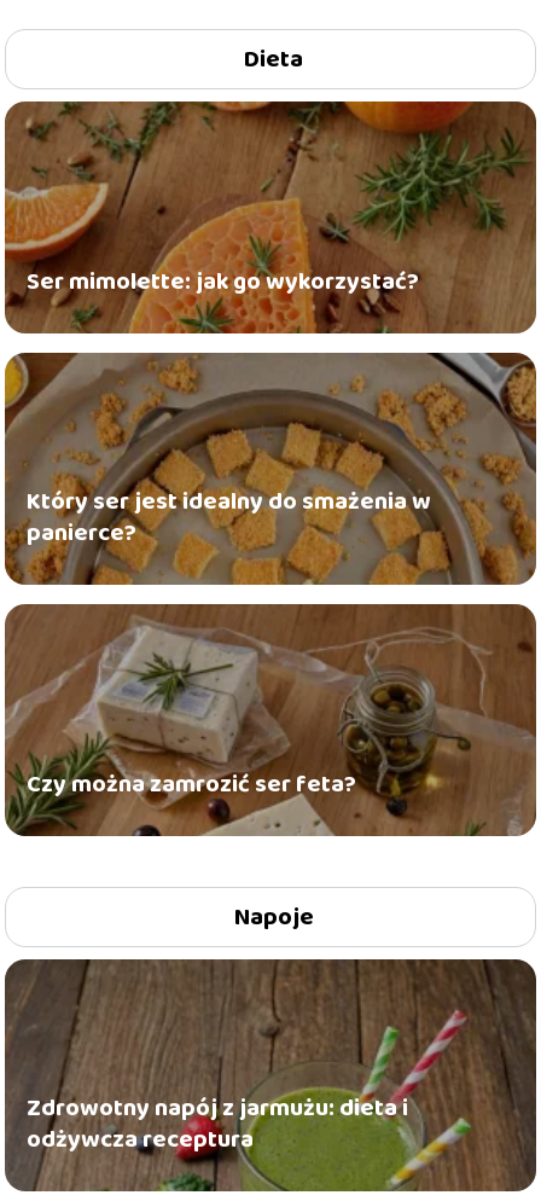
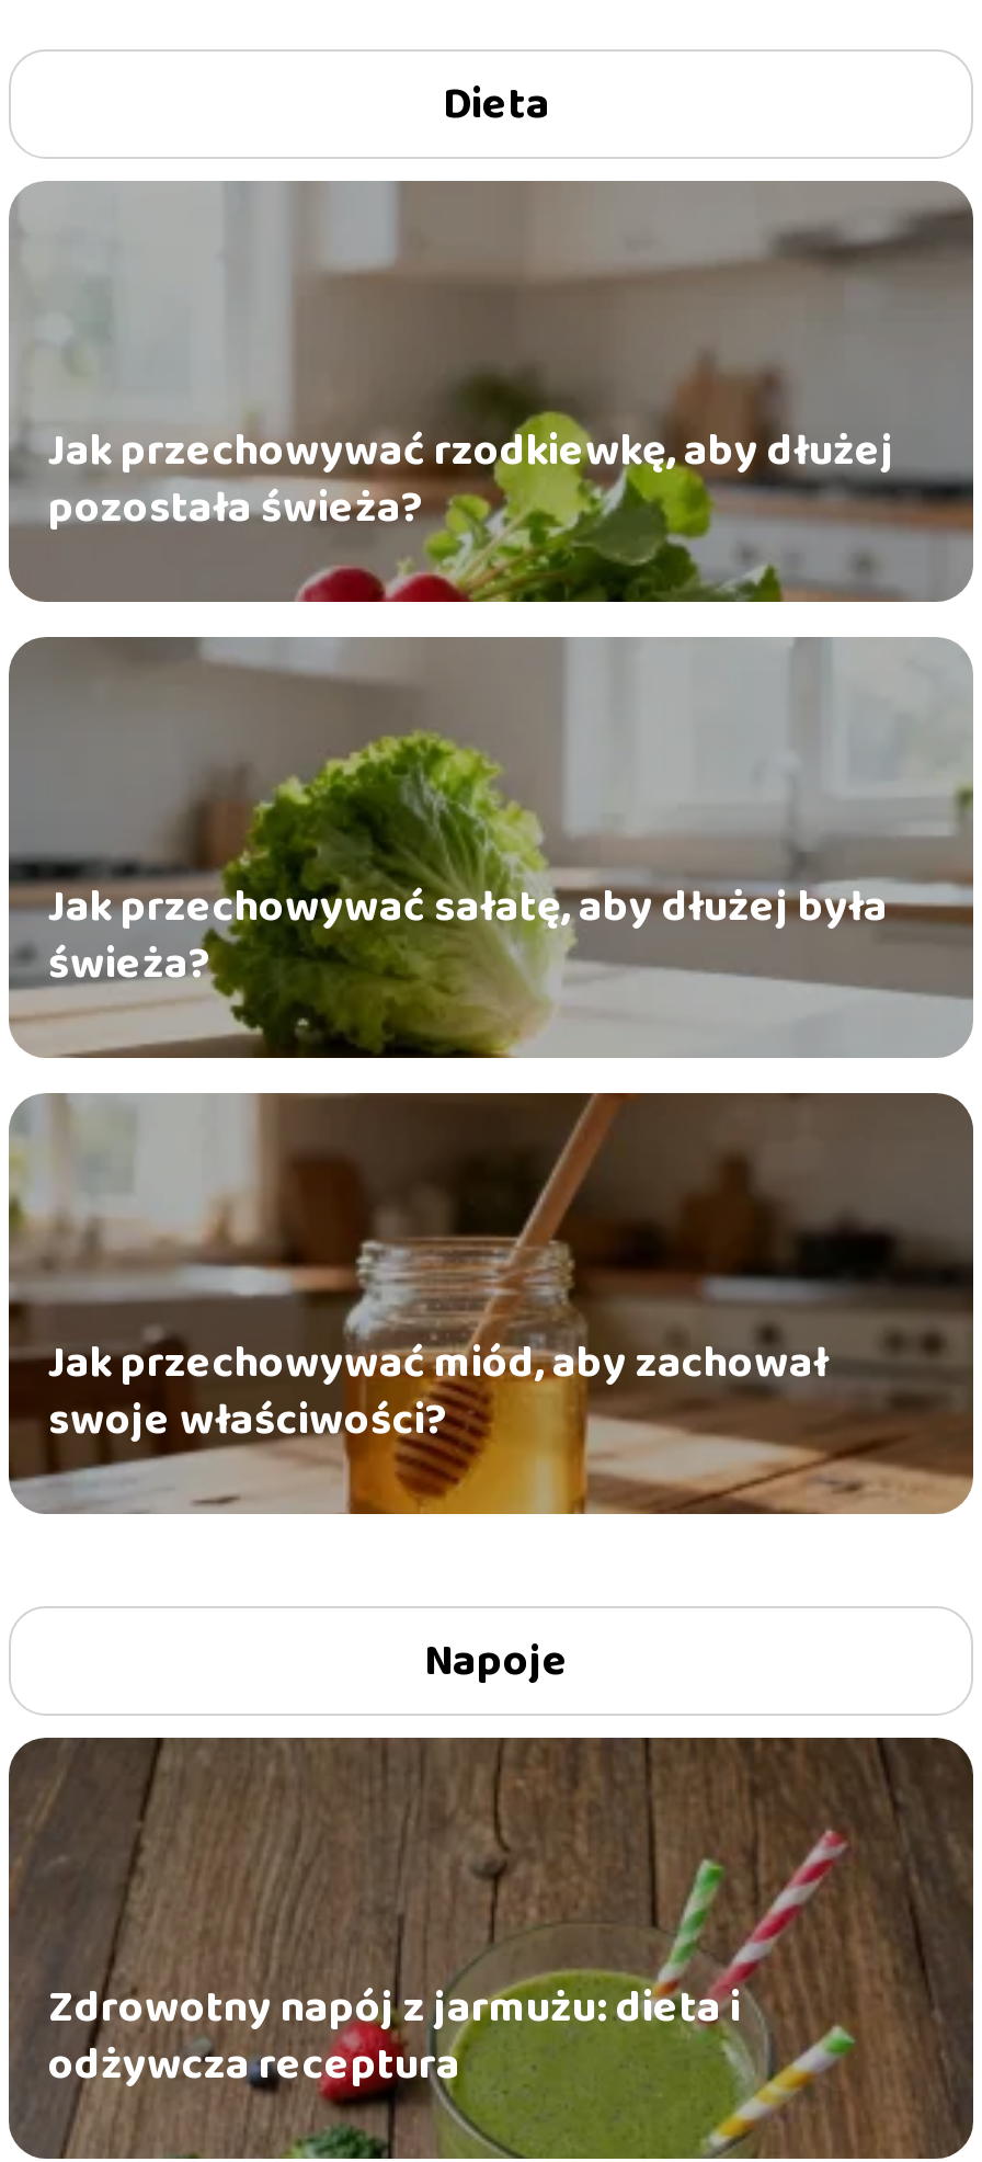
- [image]
- Ser mimolette: jak go wykorzystać?
+ [image]
+ Jak przechowywać rzodkiewkę, aby dłużej
+ pozostała świeża?

- [image]
- Który ser jest idealny do smażenia w
- panierce?
+ [image]
+ Jak przechowywać sałatę, aby dłużej była
+ świeża?

- [image]
- Czy można zamrozić ser feta?
+ [image]
+ Jak przechowywać miód, aby zachował
+ swoje właściwości?
